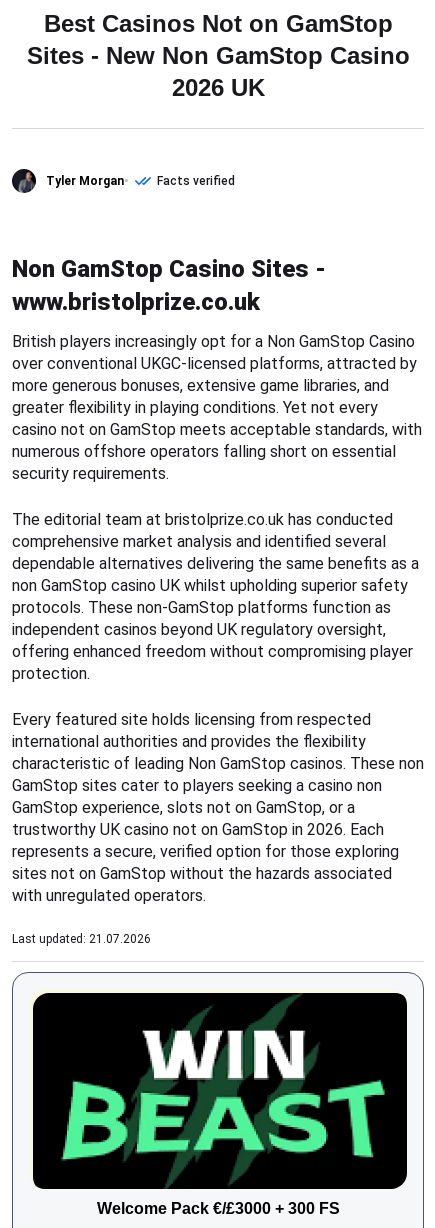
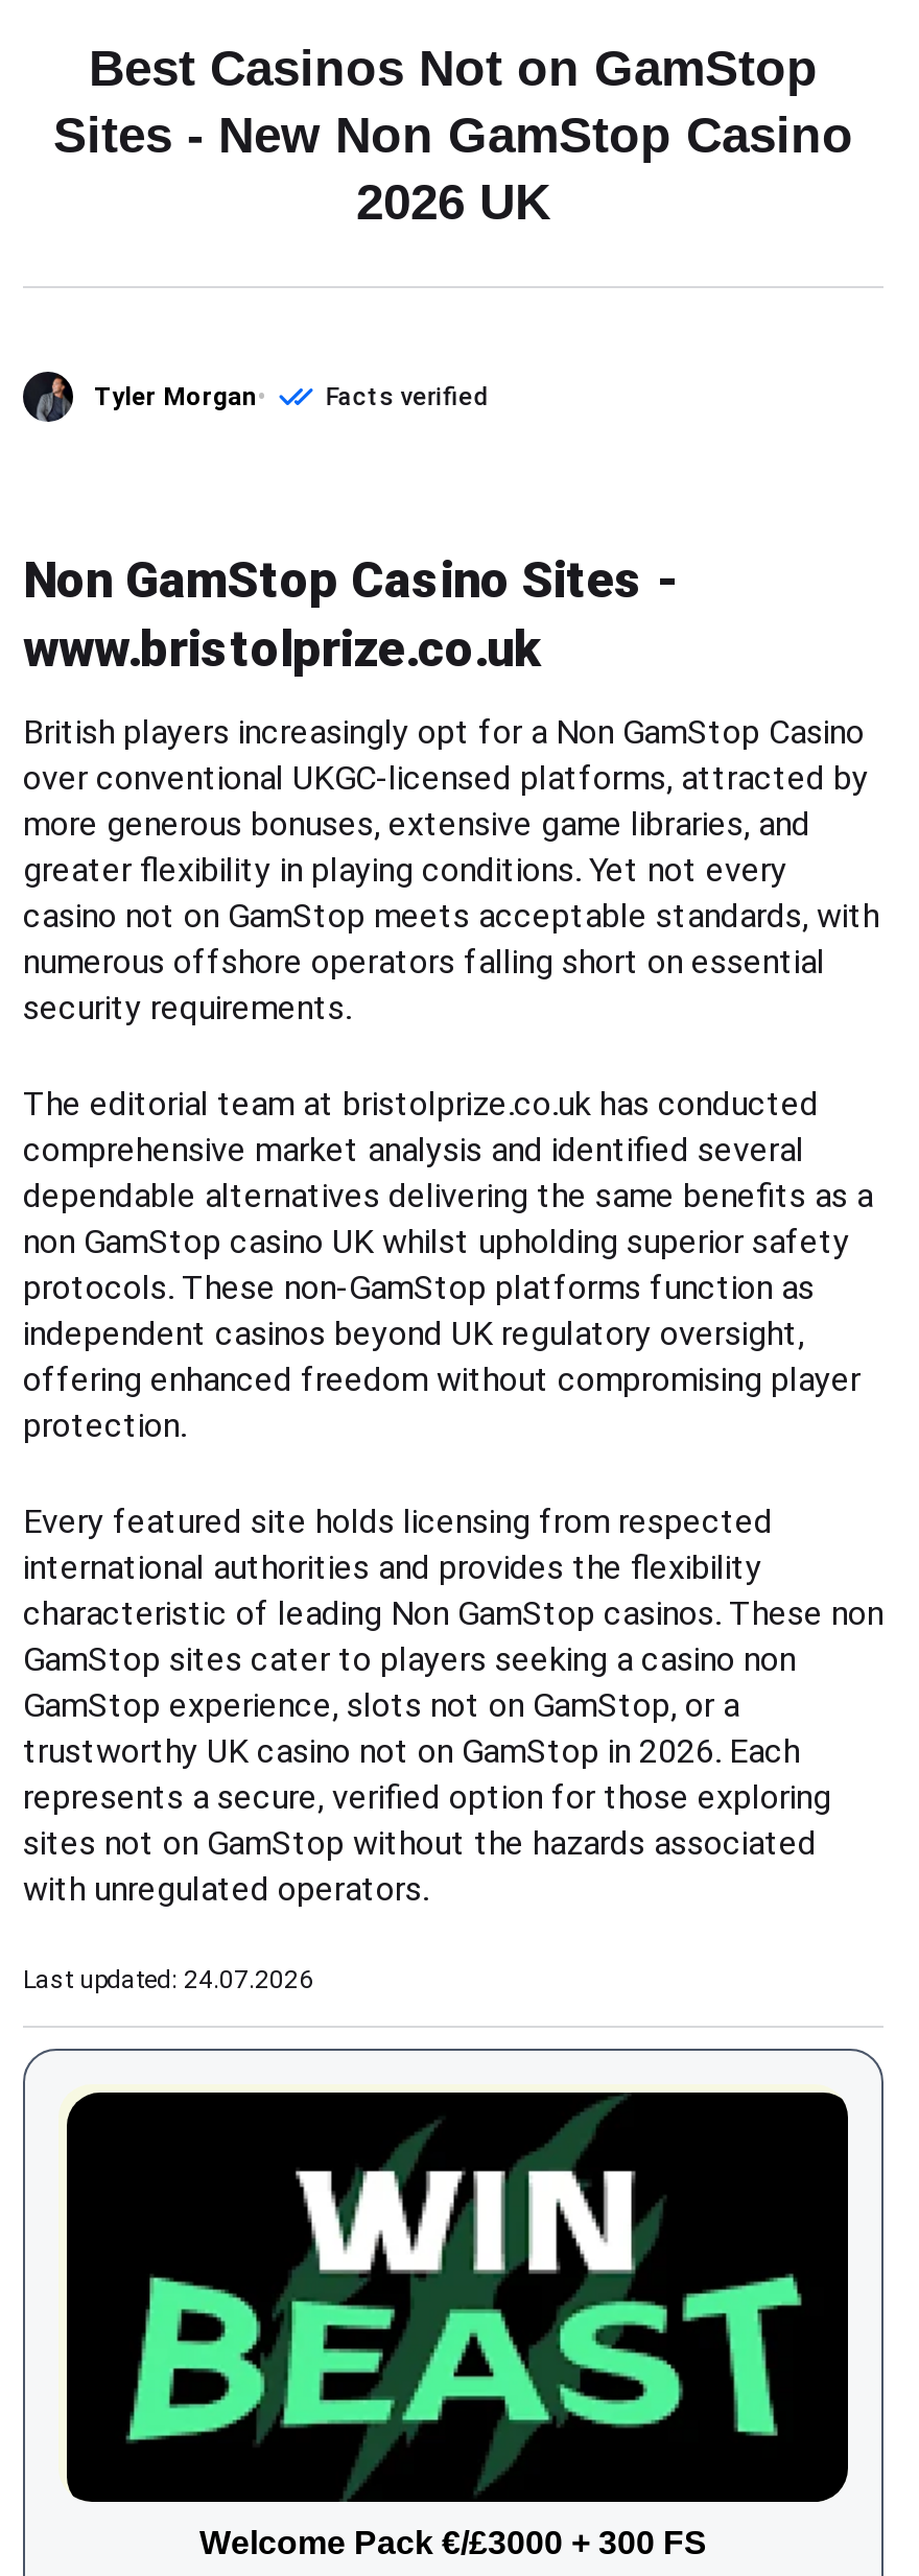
- Last updated: 21.07.2026
+ Last updated: 24.07.2026
